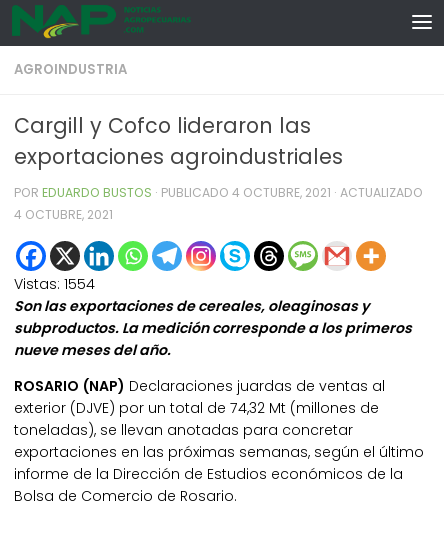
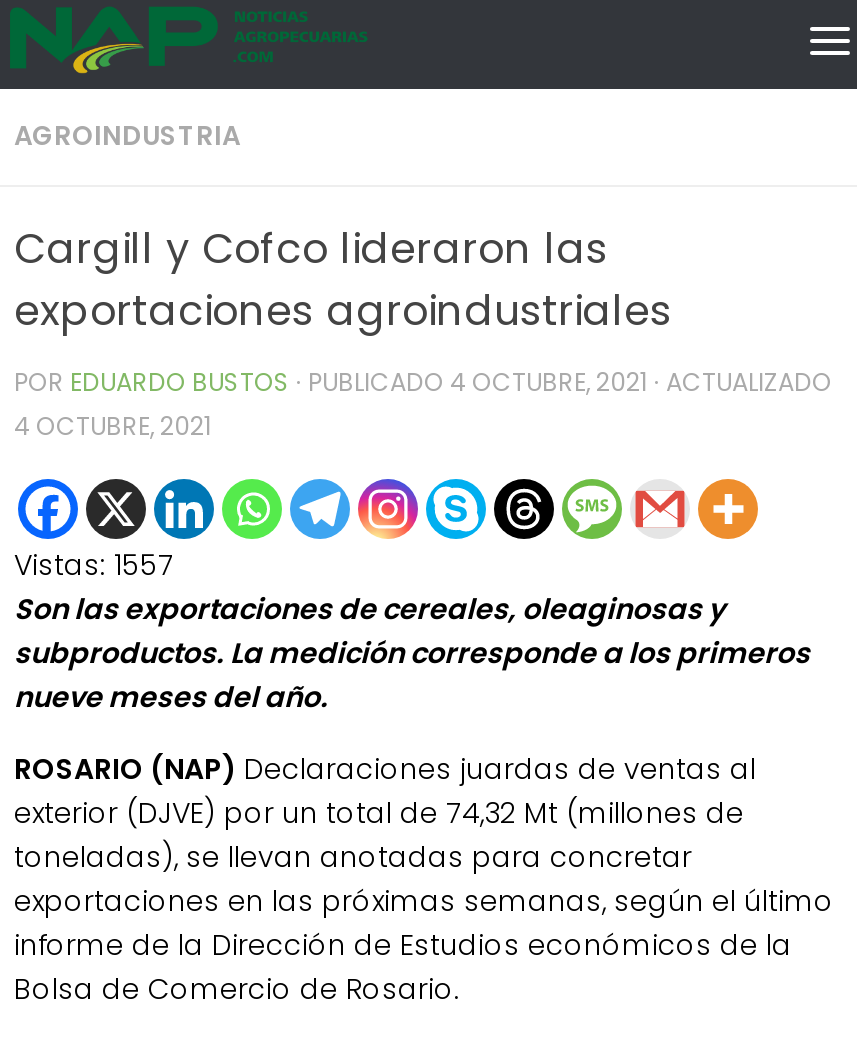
- Vistas: 1554
+ Vistas: 1557
